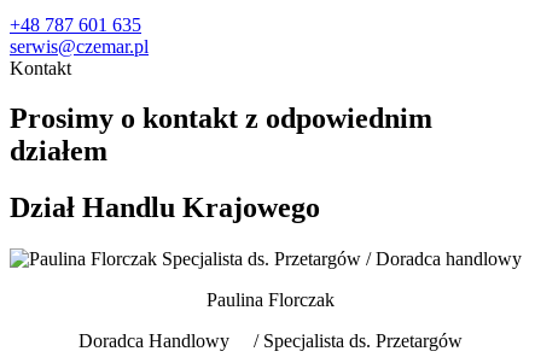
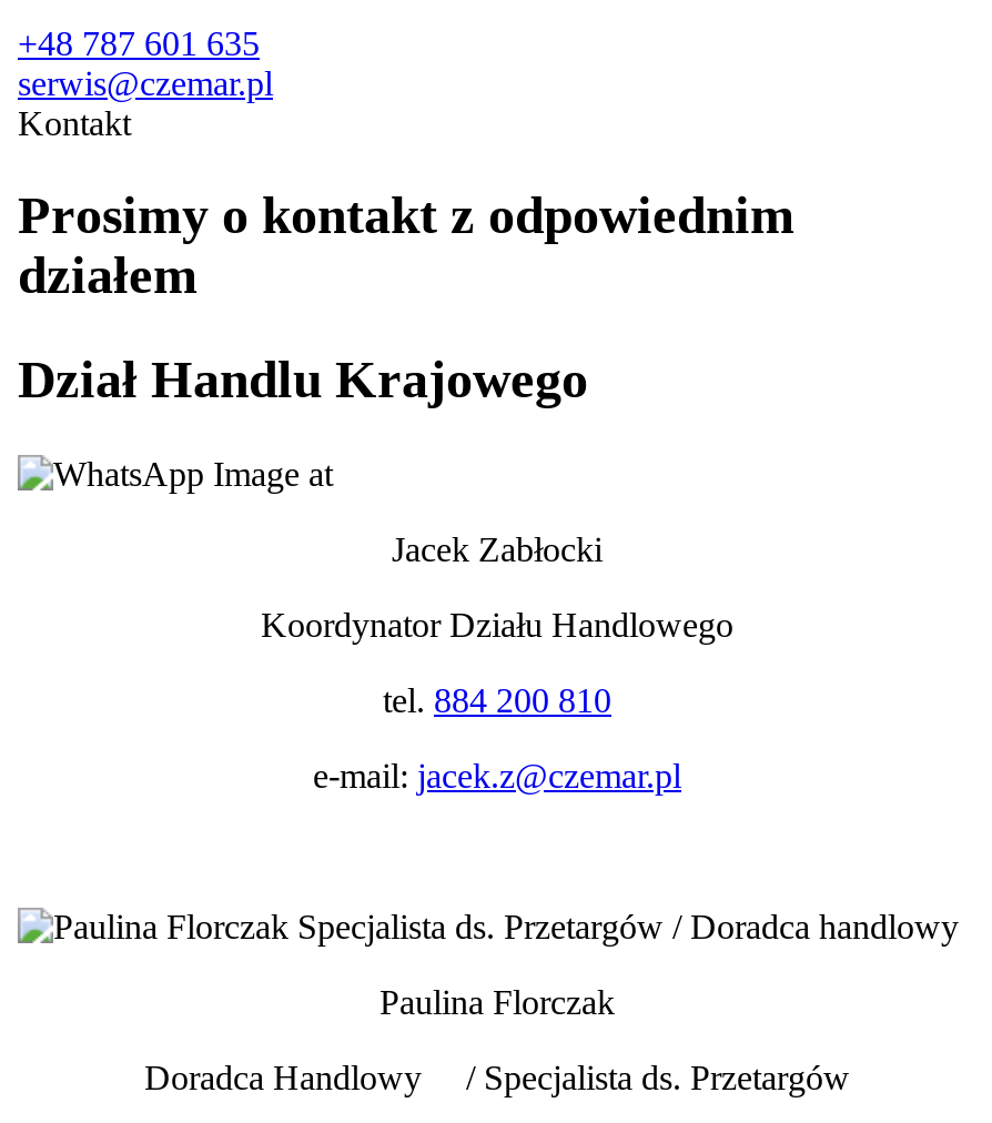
+ Jacek Zabłocki
+ Koordynator Działu Handlowego
+ tel. 884 200 810
+ e-mail: jacek.z@czemar.pl
